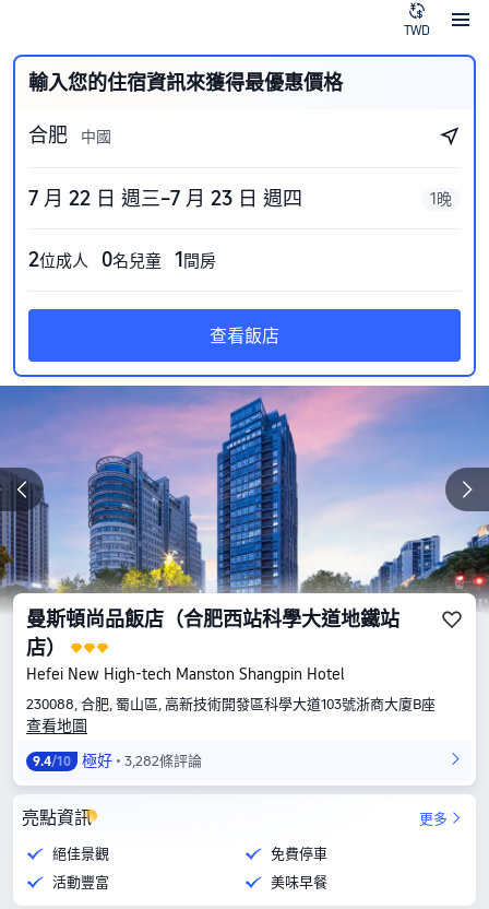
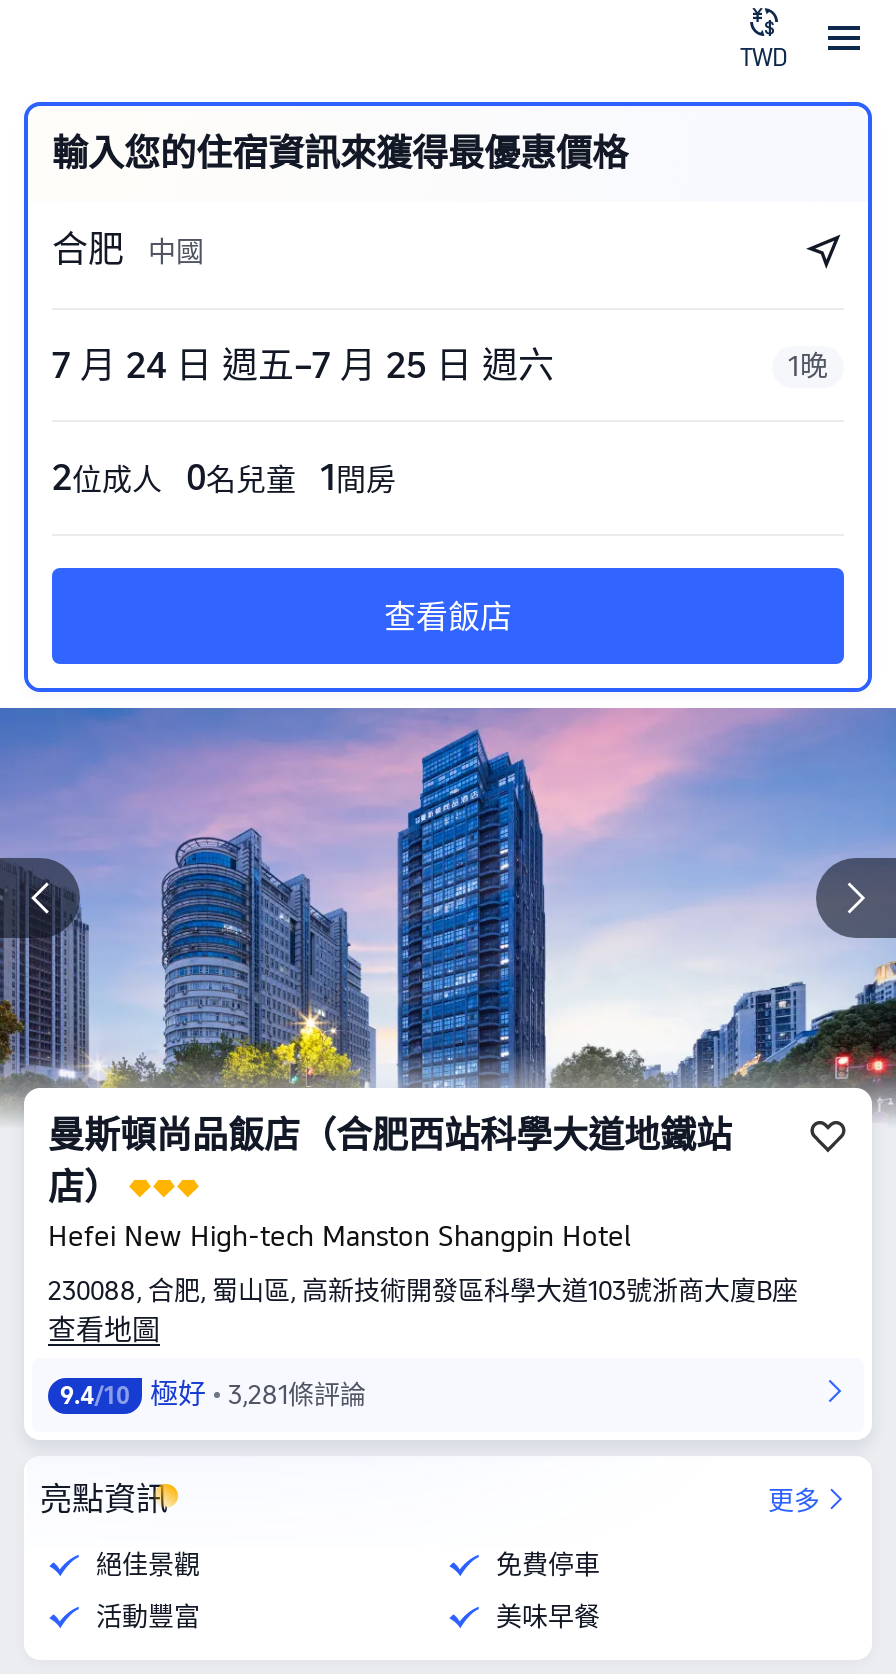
- 7 月 22 日 週三–7 月 23 日 週四
+ 7 月 24 日 週五–7 月 25 日 週六

- 9.4/10 極好 3,282條評論
+ 9.4/10 極好 3,281條評論
